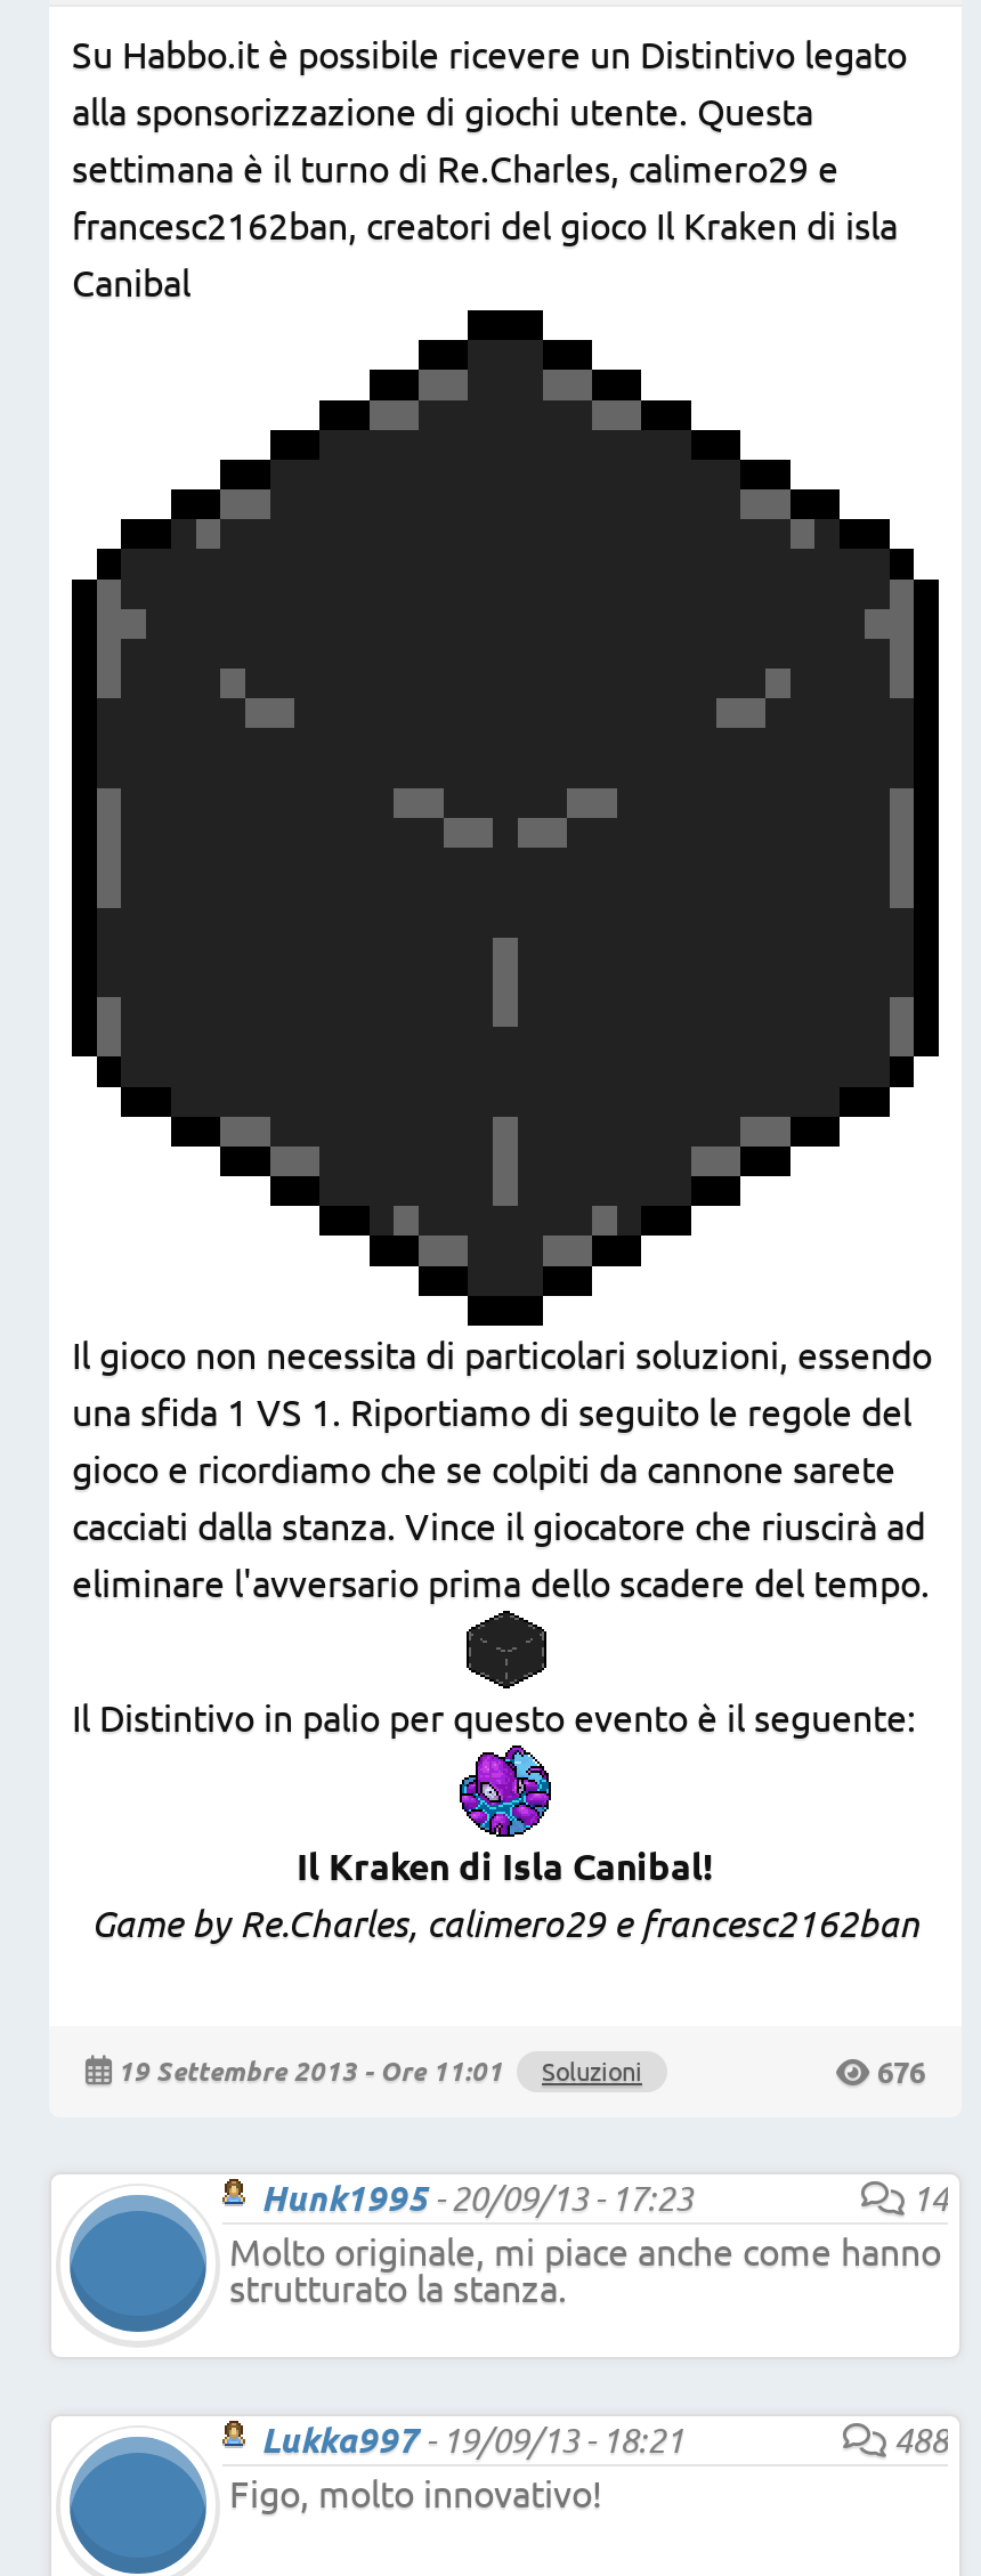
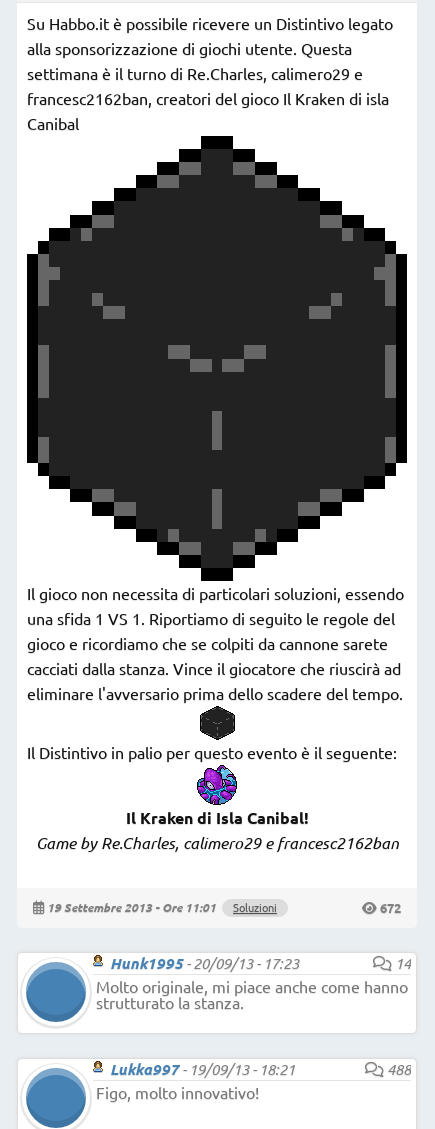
- 676
+ 672
